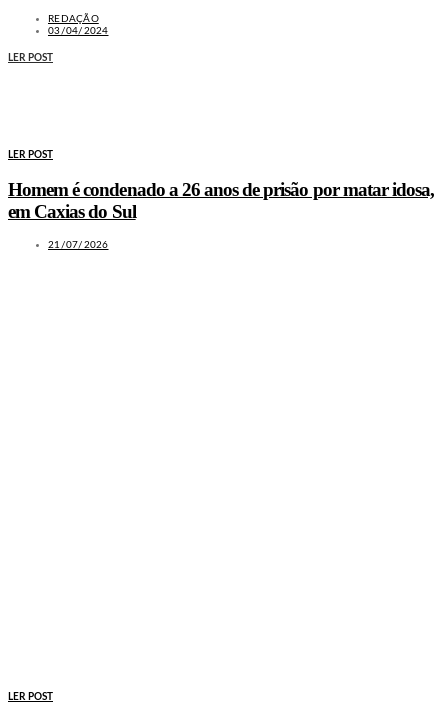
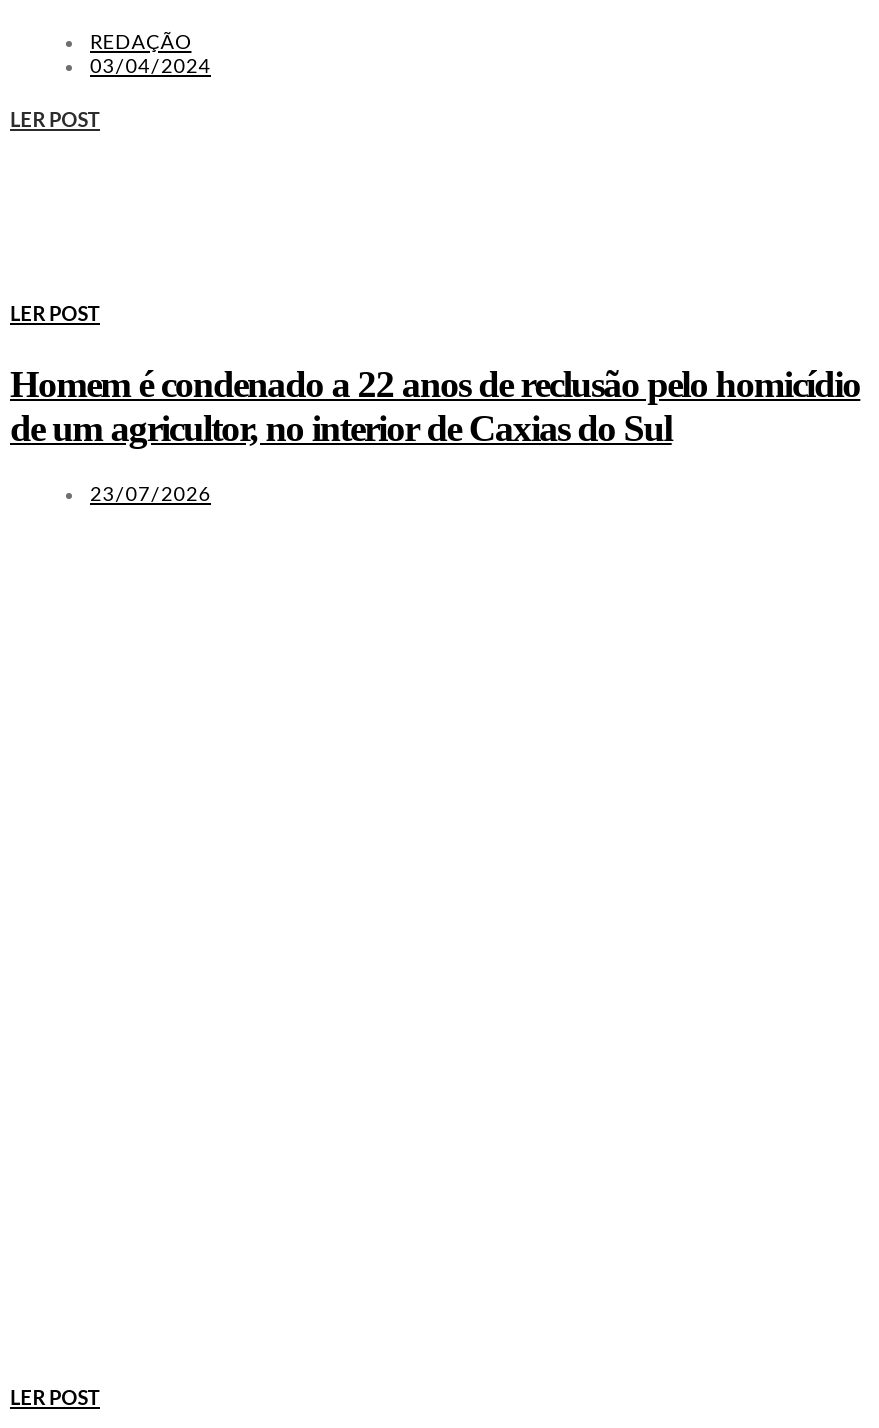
- Homem é condenado a 26 anos de prisão por matar idosa,
- em Caxias do Sul
+ Homem é condenado a 22 anos de reclusão pelo homicídio
+ de um agricultor, no interior de Caxias do Sul

- 21/07/2026
+ 23/07/2026
